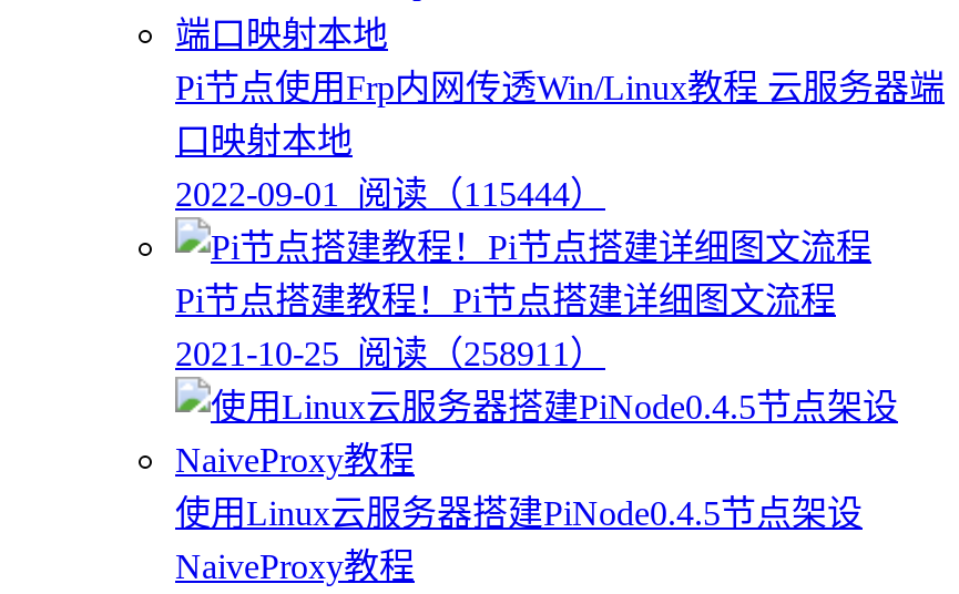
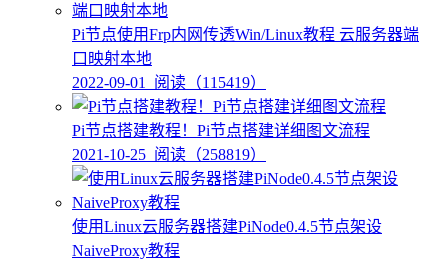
- 2022-09-01 阅读（115444）
+ 2022-09-01 阅读（115419）

- 2021-10-25 阅读（258911）
+ 2021-10-25 阅读（258819）
